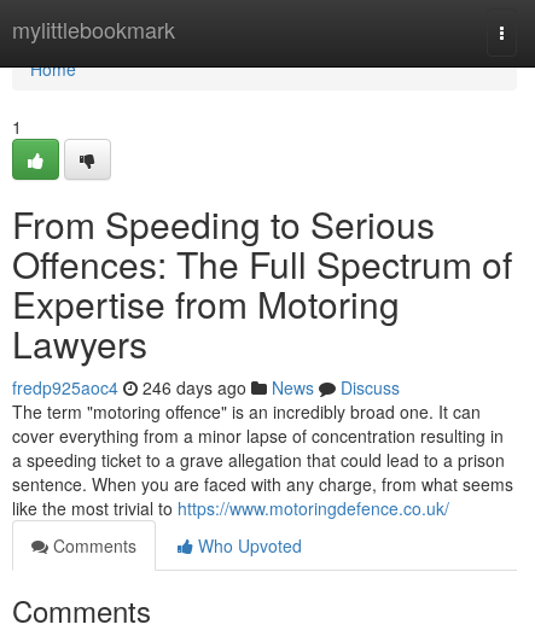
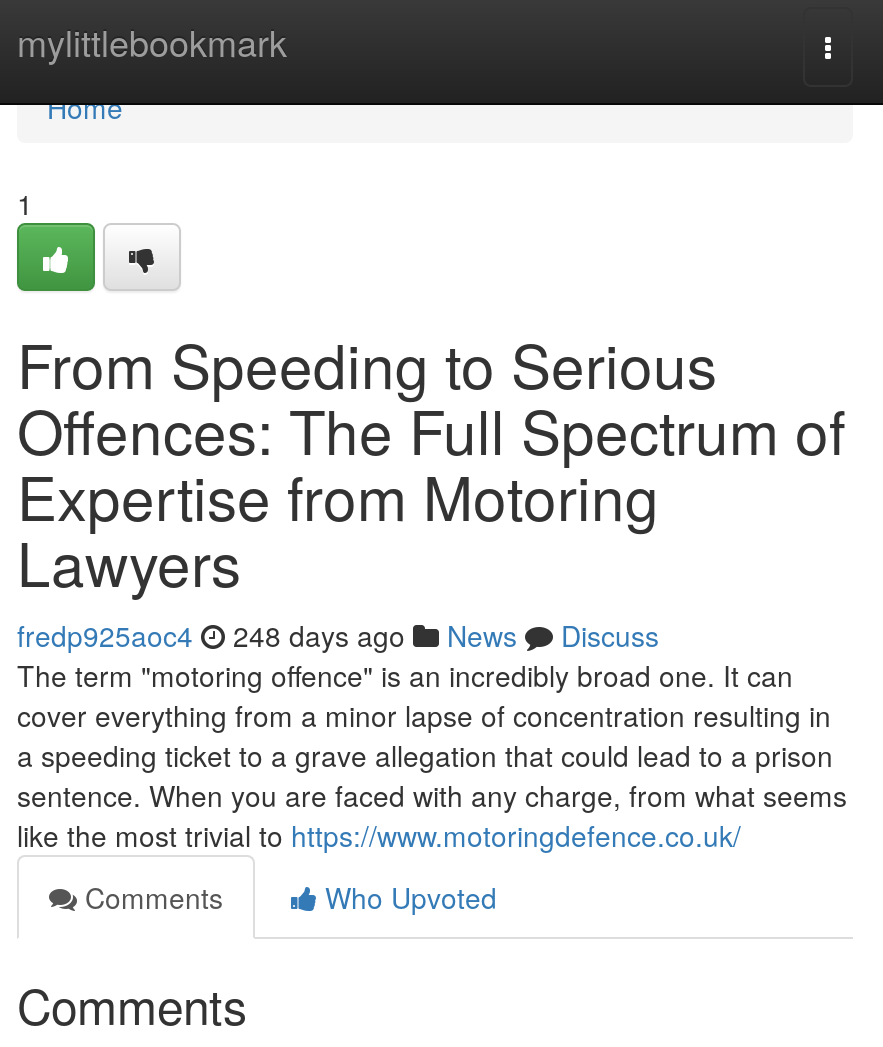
- fredp925aoc4 246 days ago News Discuss
+ fredp925aoc4 248 days ago News Discuss
